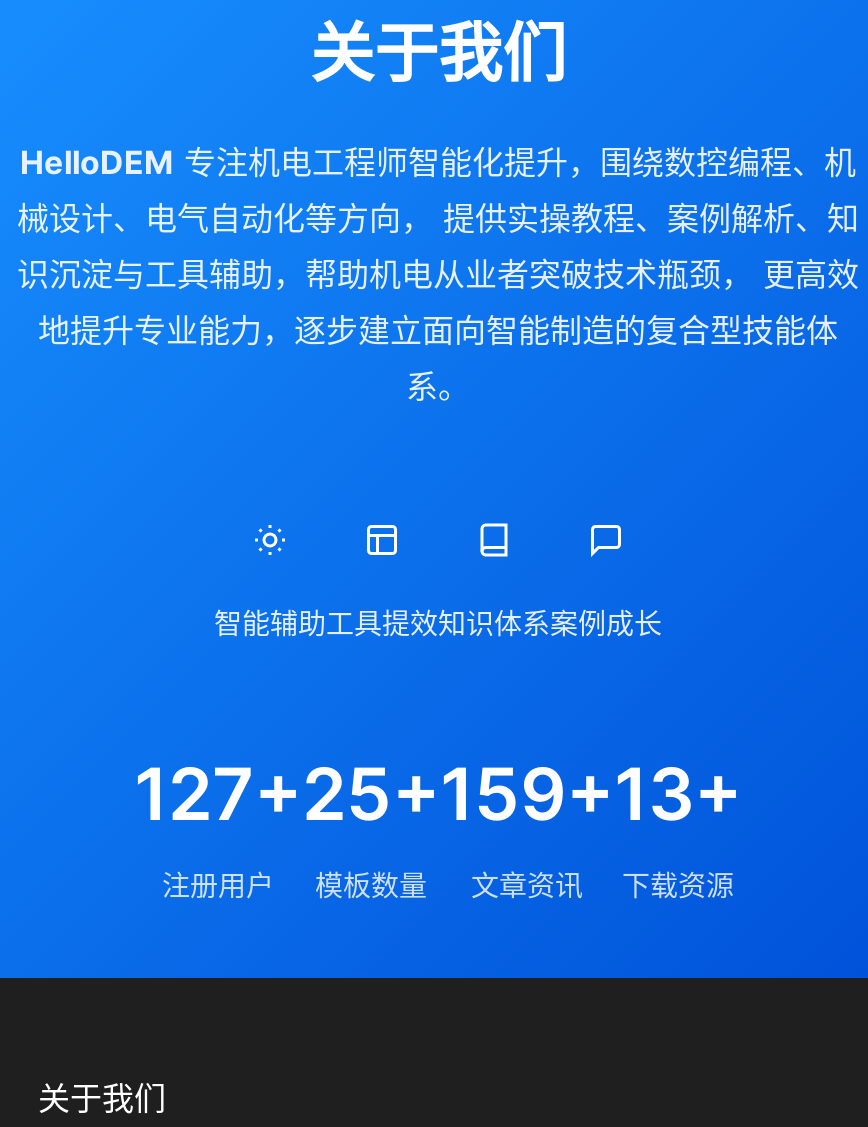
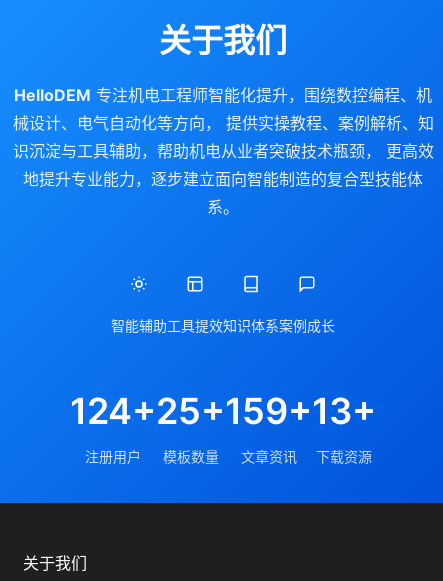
- 127+ 25+ 159+ 13+
+ 124+ 25+ 159+ 13+
